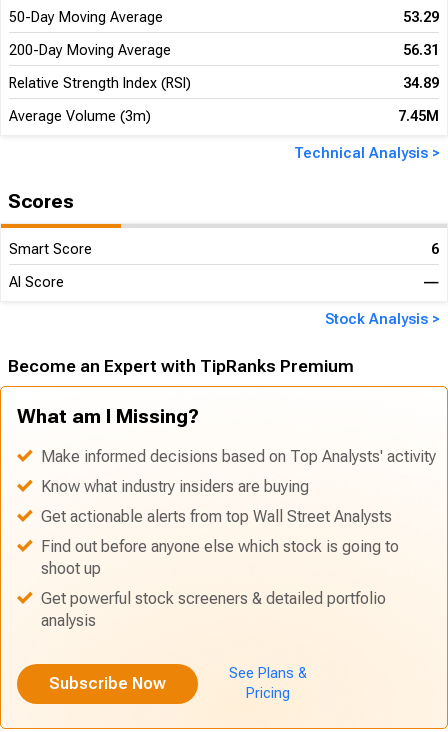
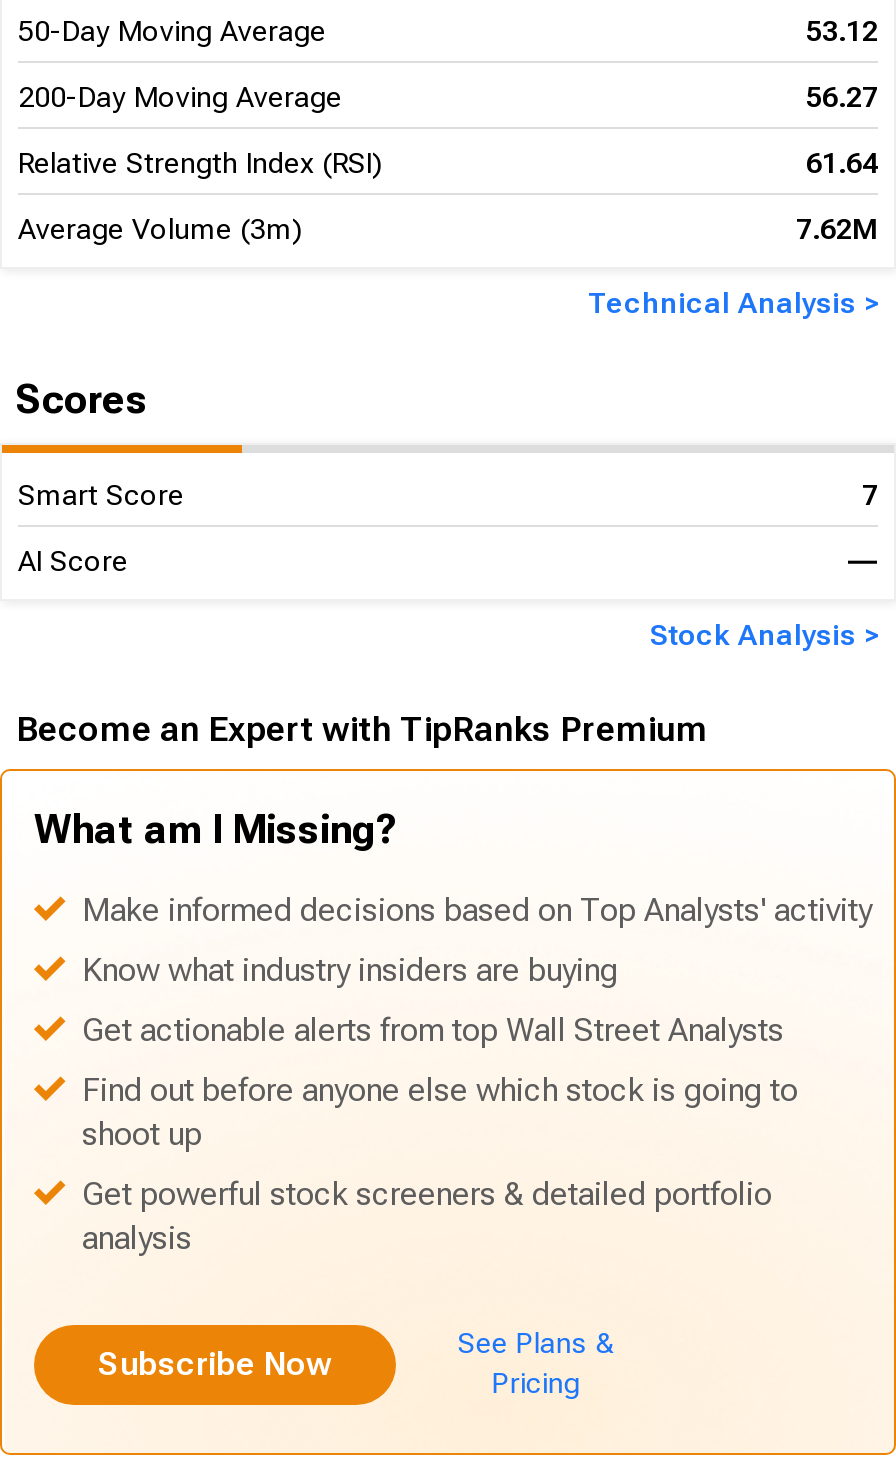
- 53.29
+ 53.12

- 56.31
+ 56.27

- 34.89
+ 61.64

- 7.45M
+ 7.62M

- 6
+ 7
